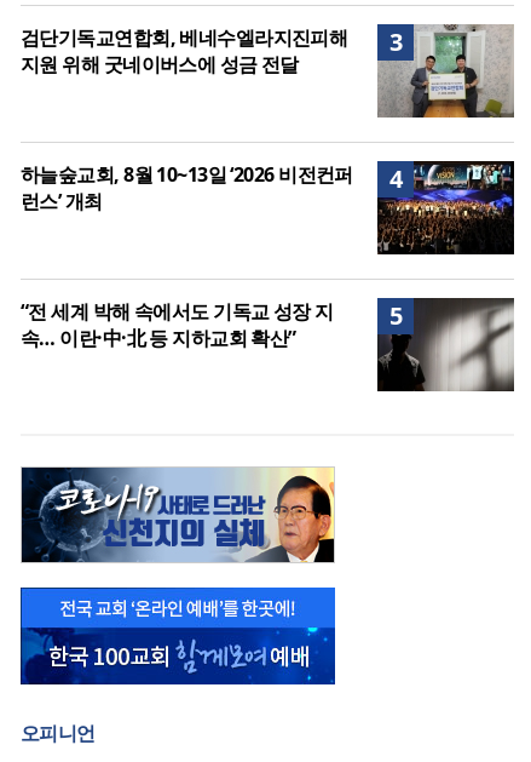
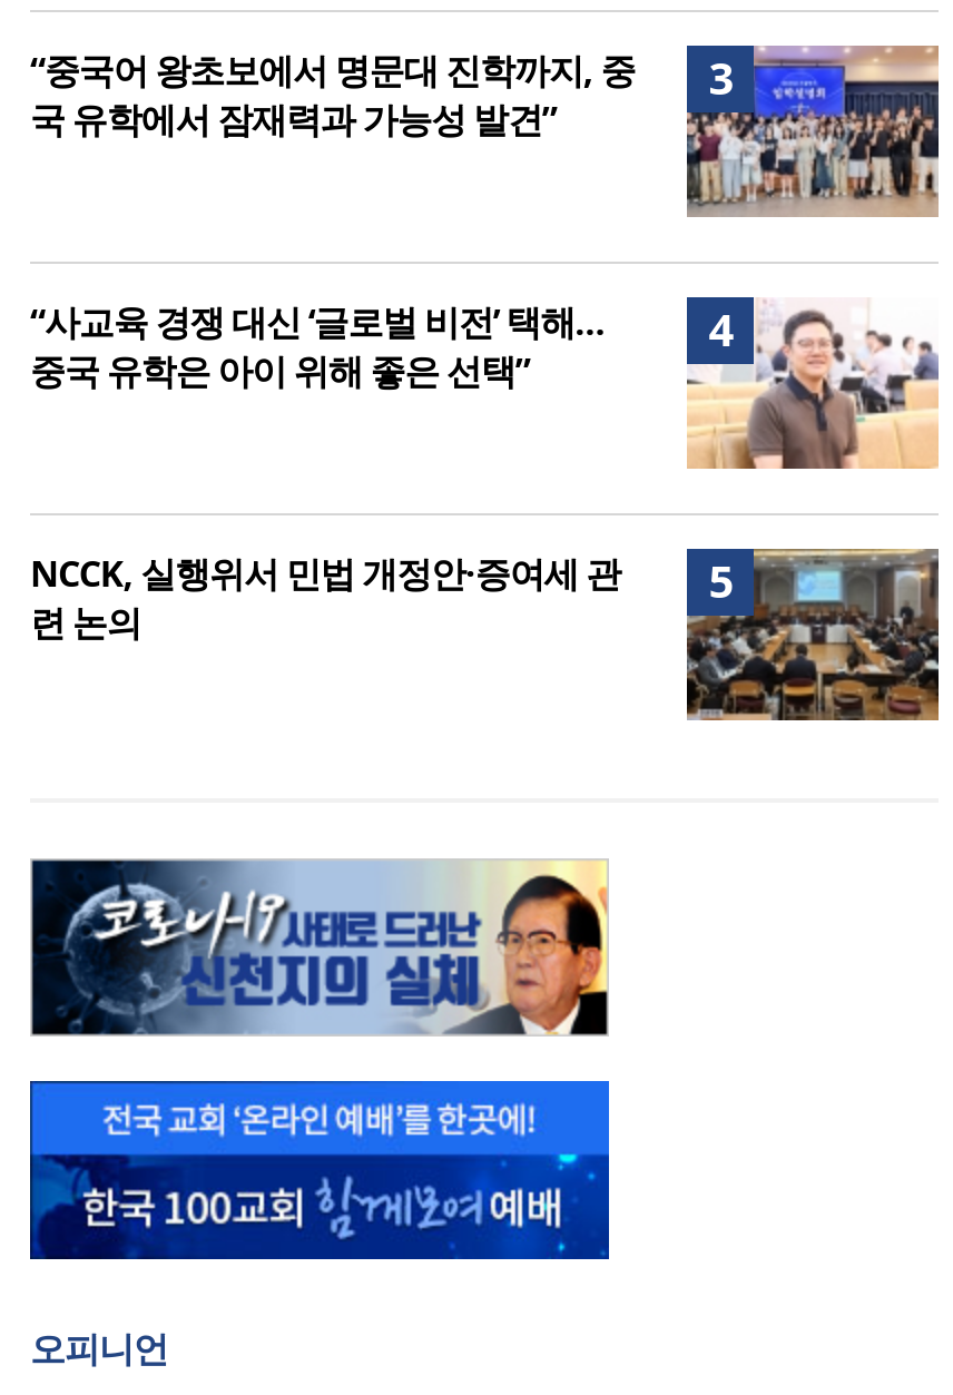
- [image]
- 검단기독교연합회, 베네수엘라지진피해
- 지원 위해 굿네이버스에 성금 전달
+ [image]
+ “중국어 왕초보에서 명문대 진학까지, 중
+ 국 유학에서 잠재력과 가능성 발견”

- [image]
- 하늘숲교회, 8월 10~13일 ‘2026 비전컨퍼
- 런스’ 개최
+ [image]
+ “사교육 경쟁 대신 ‘글로벌 비전’ 택해…
+ 중국 유학은 아이 위해 좋은 선택”

- [image]
- “전 세계 박해 속에서도 기독교 성장 지
- 속… 이란·中·北 등 지하교회 확산”
+ [image]
+ NCCK, 실행위서 민법 개정안·증여세 관
+ 련 논의
